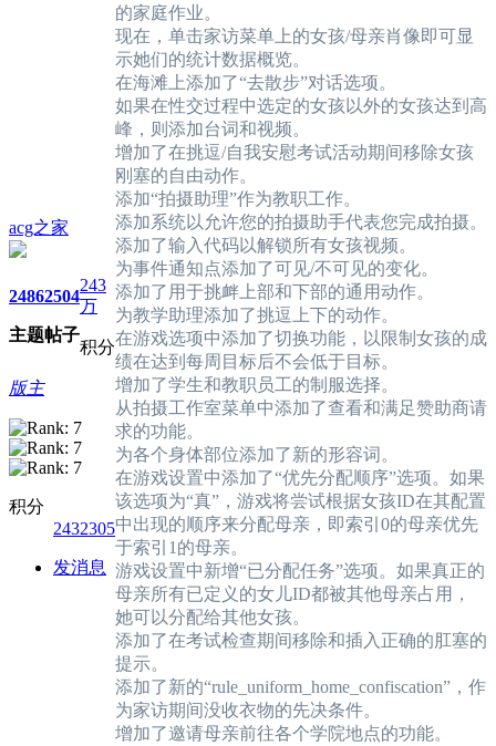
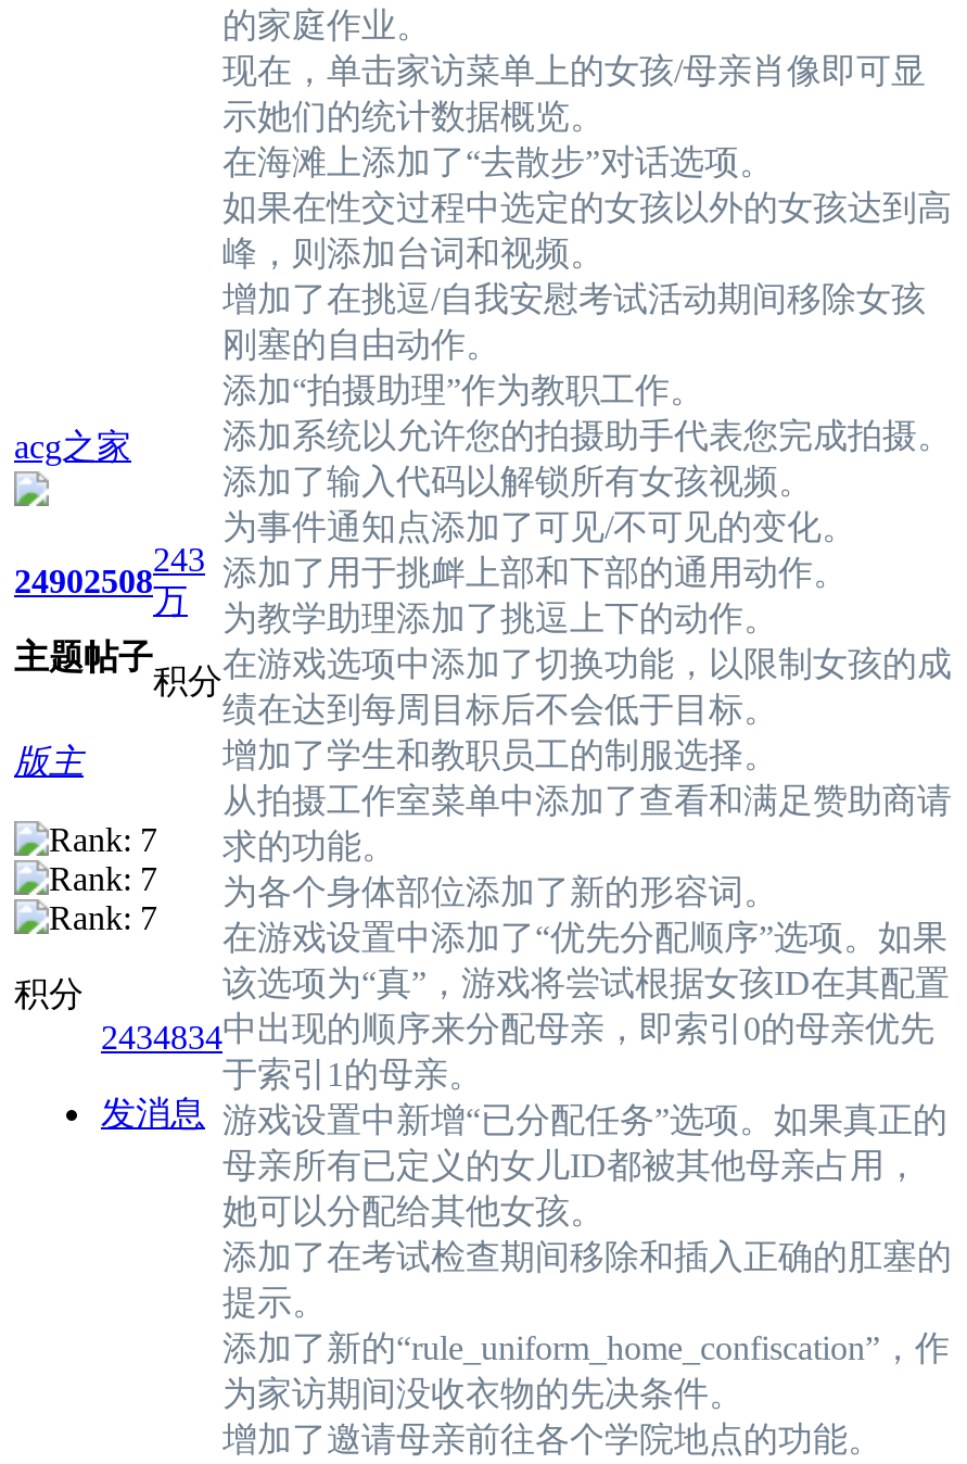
- 2486
+ 2490

- 2504
+ 2508

- 2432305 中出现的顺序来分配母亲，即索引0的母亲优先
+ 2434834 中出现的顺序来分配母亲，即索引0的母亲优先
